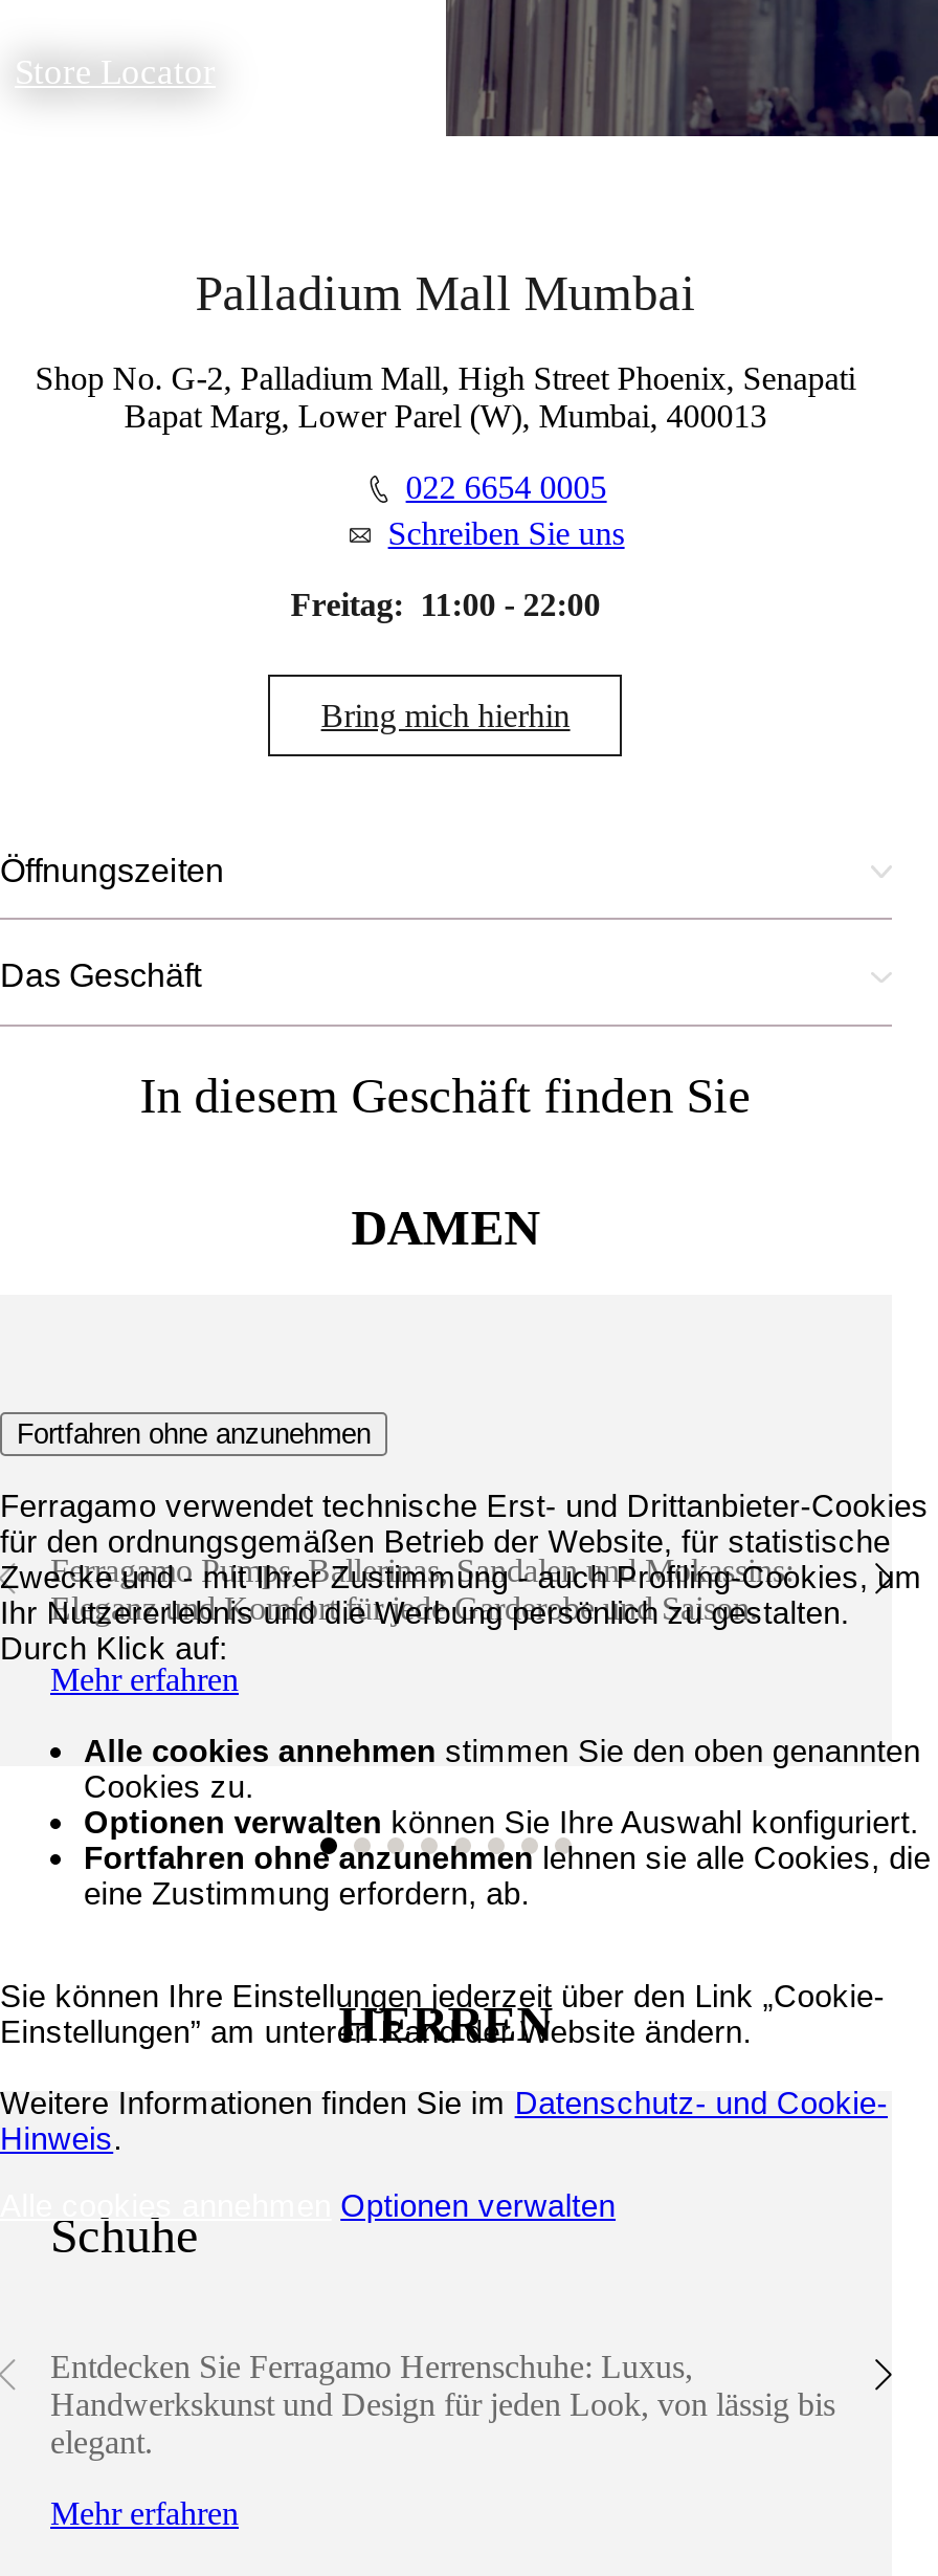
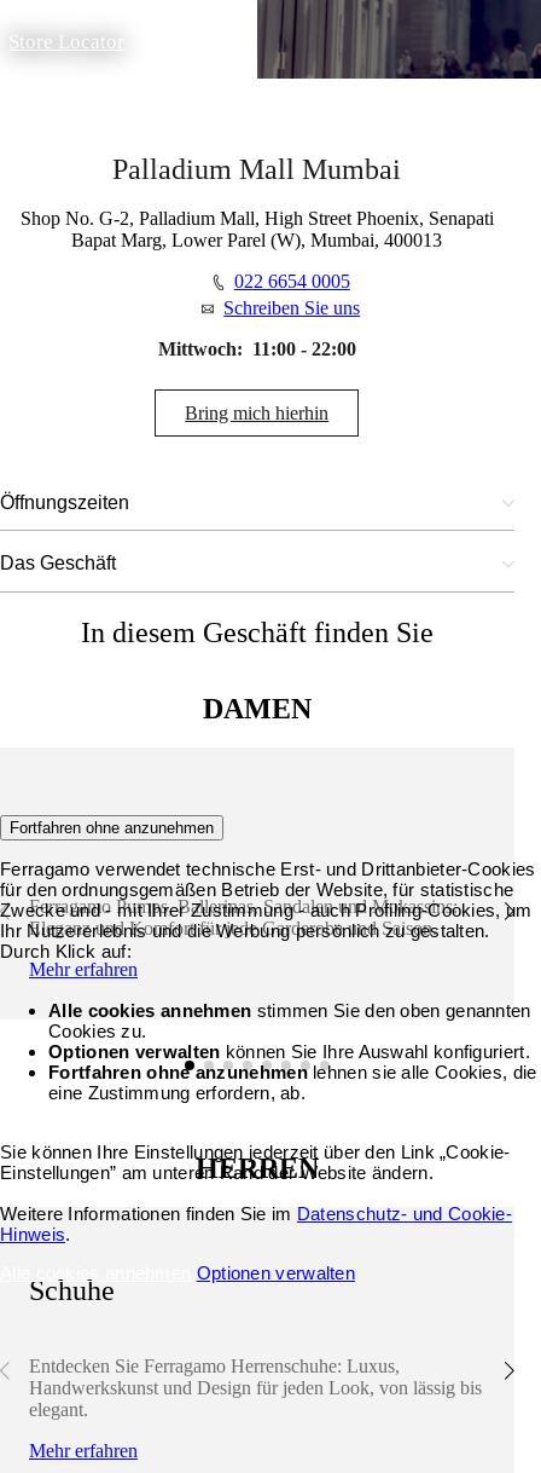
- Freitag: 11:00 - 22:00
+ Mittwoch: 11:00 - 22:00
